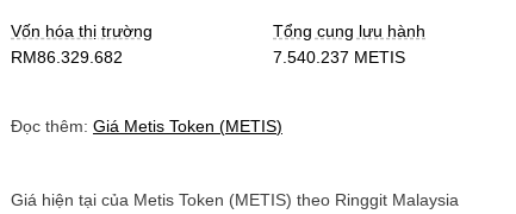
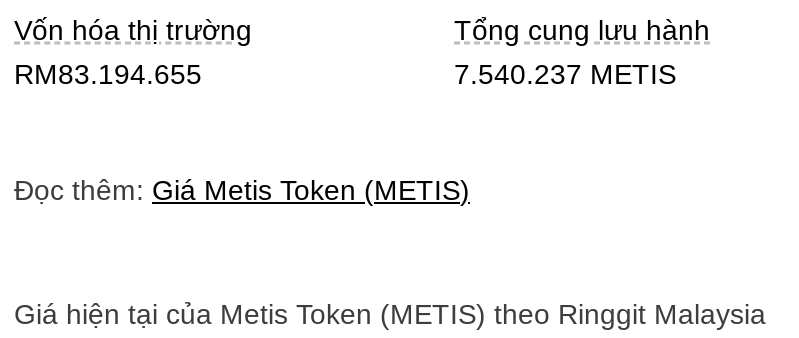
- RM86.329.682
+ RM83.194.655
